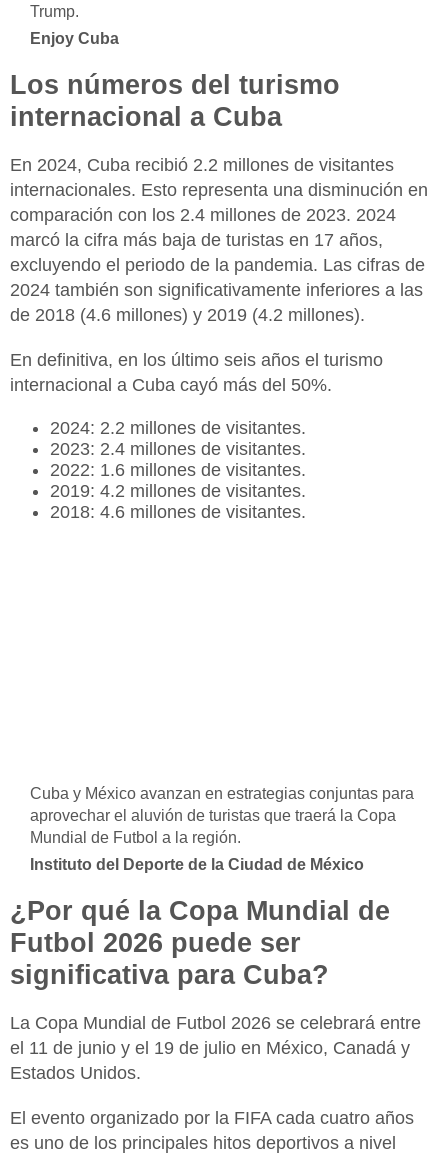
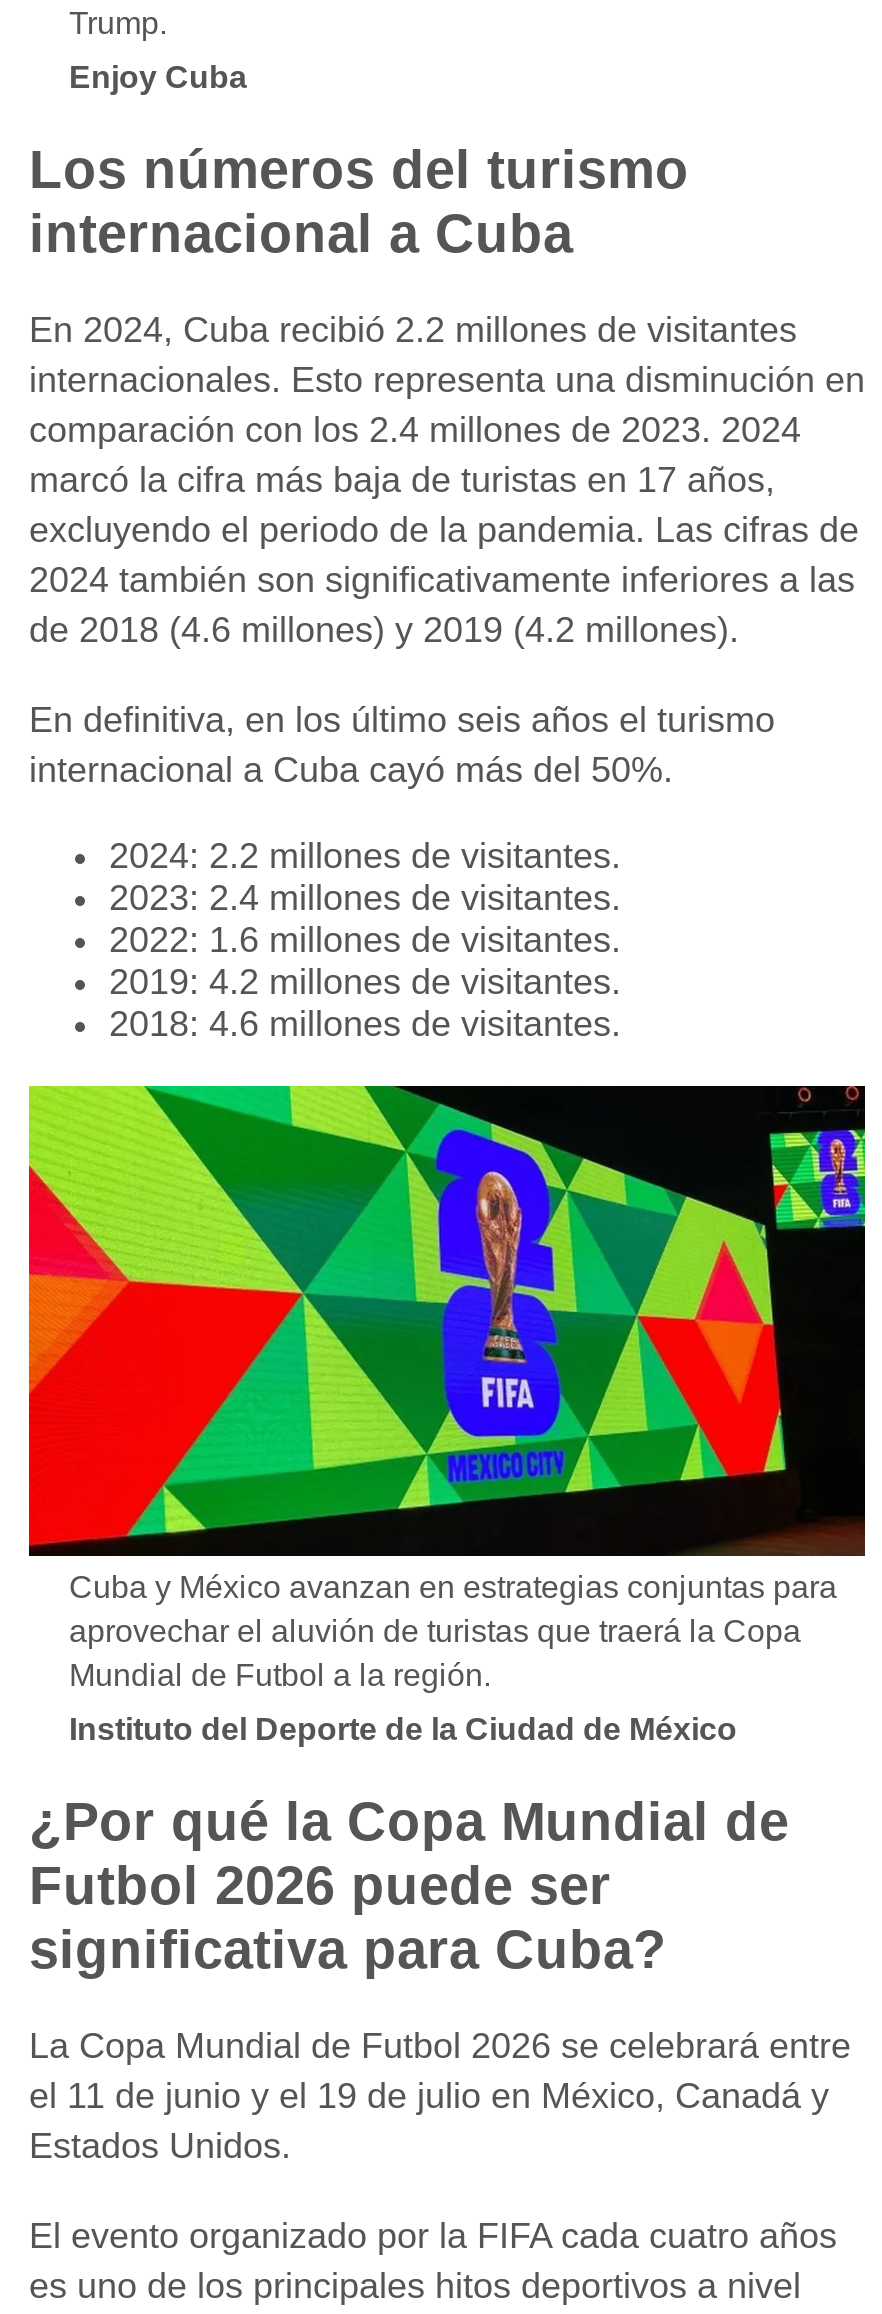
+ [image]
